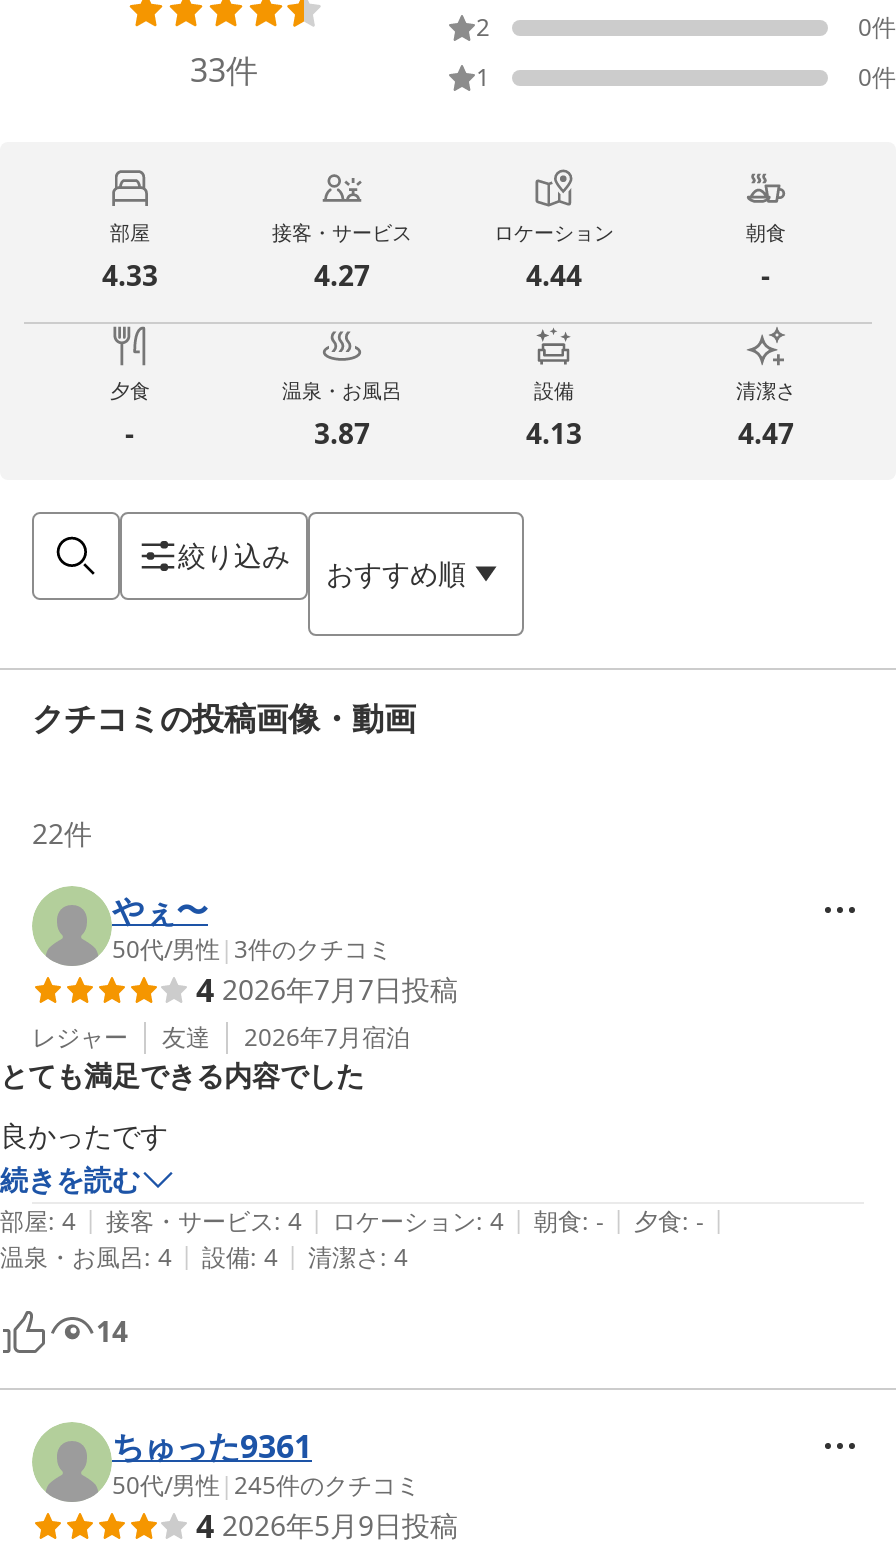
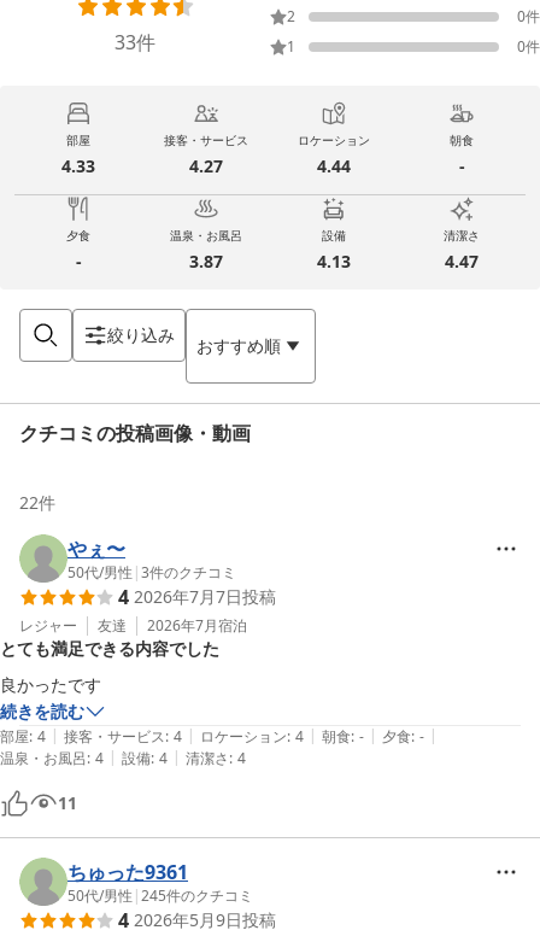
- 14
+ 11
